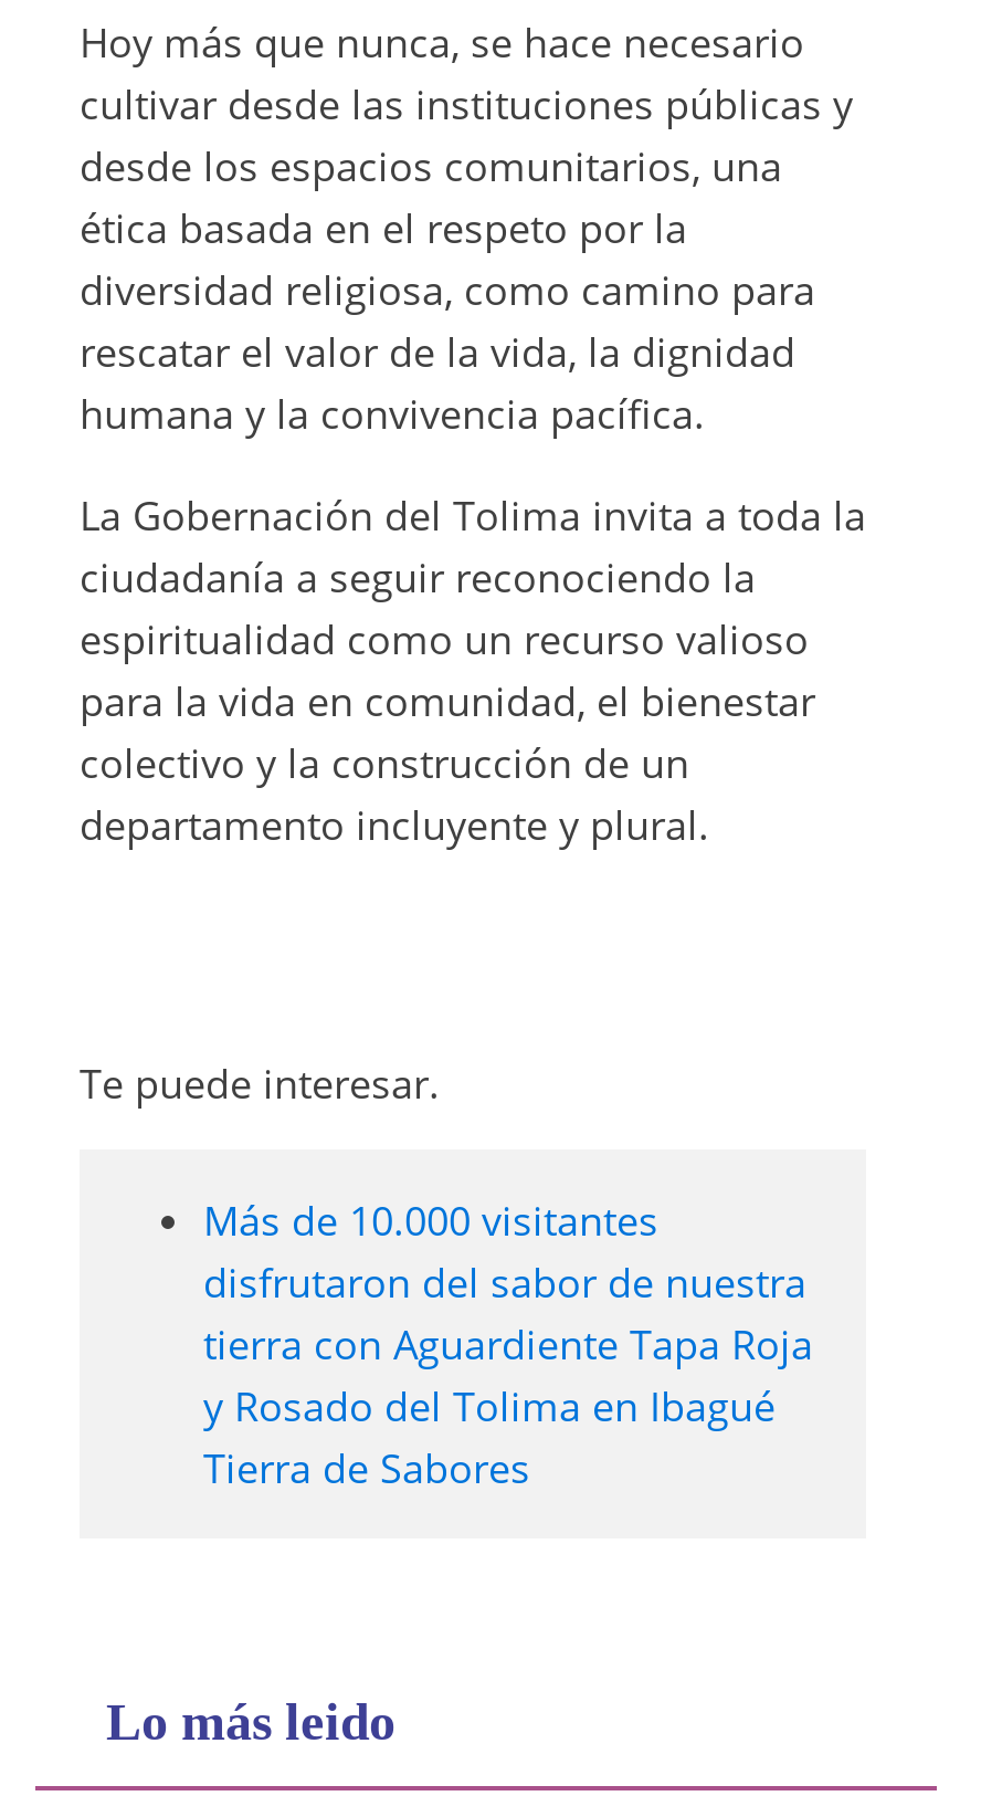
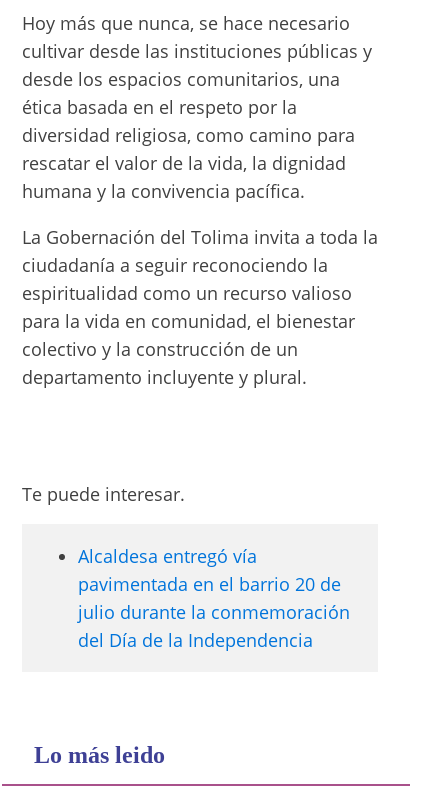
- Más de 10.000 visitantes
- disfrutaron del sabor de nuestra
- tierra con Aguardiente Tapa Roja
- y Rosado del Tolima en Ibagué
- Tierra de Sabores
+ Alcaldesa entregó vía
+ pavimentada en el barrio 20 de
+ julio durante la conmemoración
+ del Día de la Independencia
